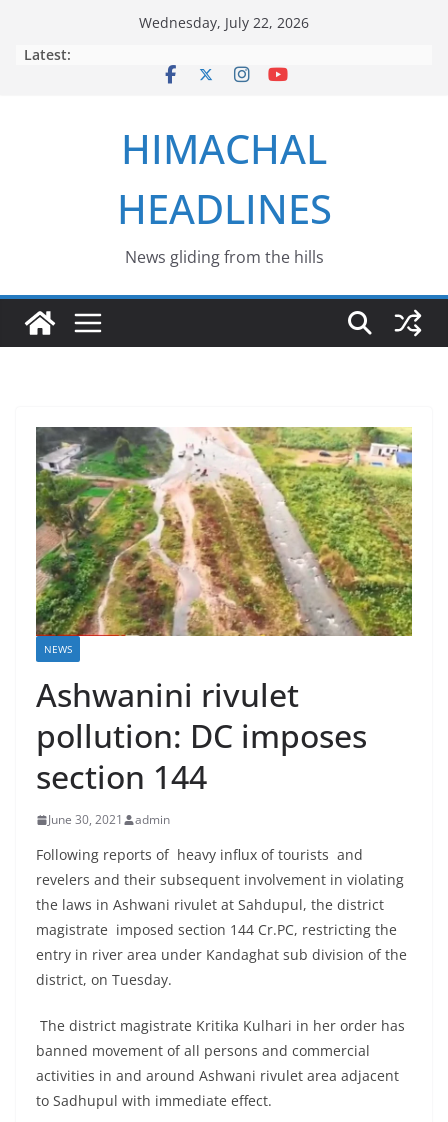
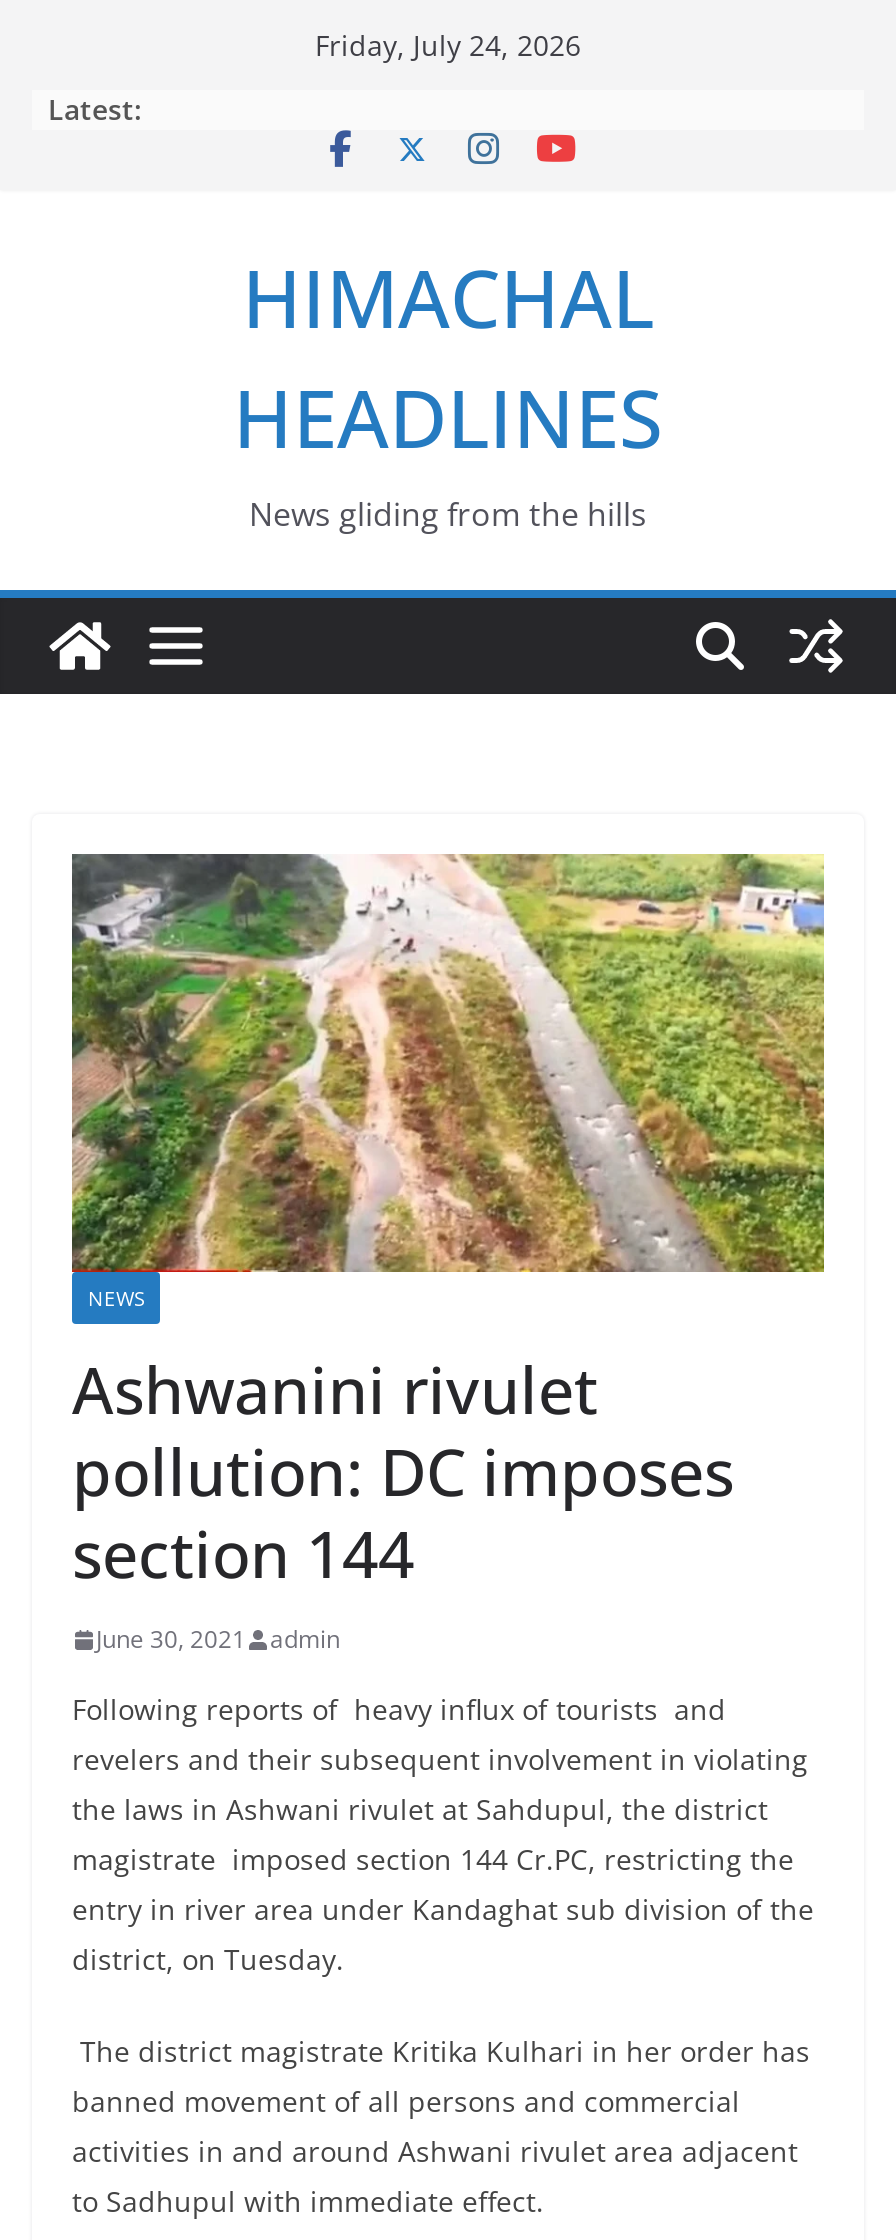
- Wednesday, July 22, 2026
+ Friday, July 24, 2026
